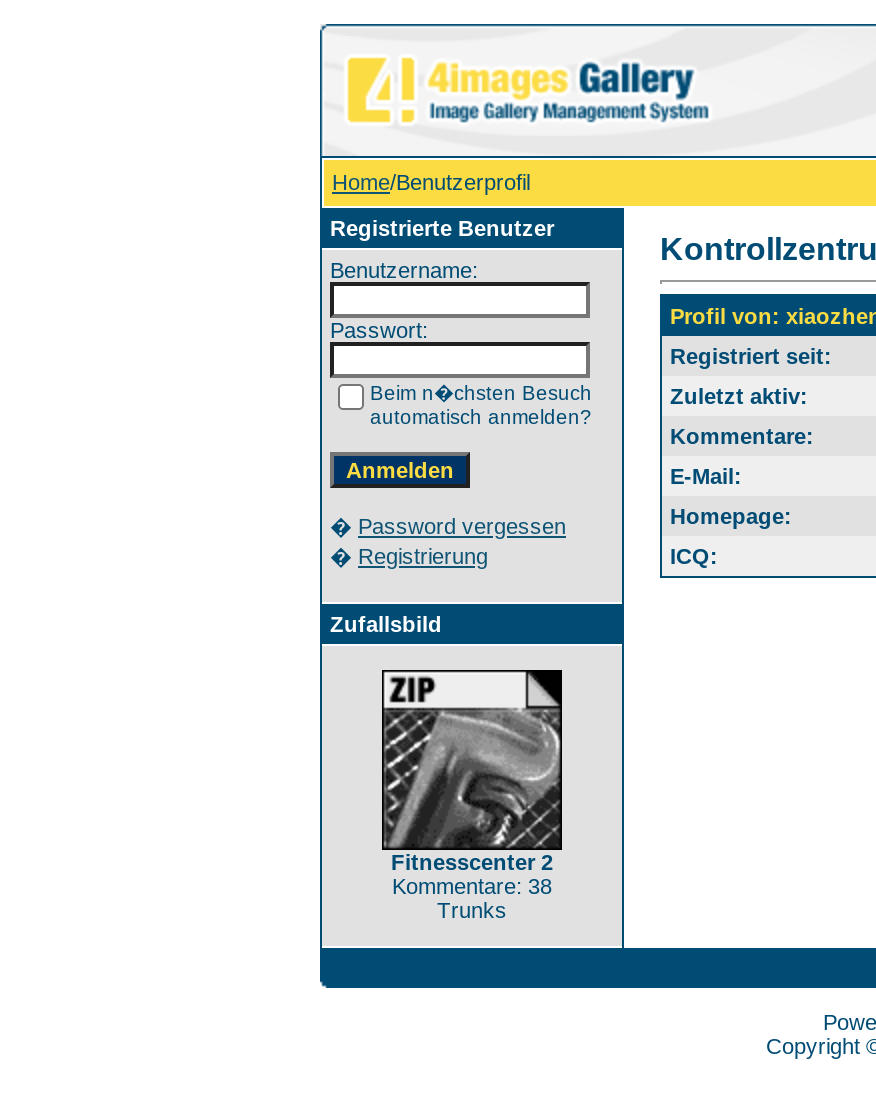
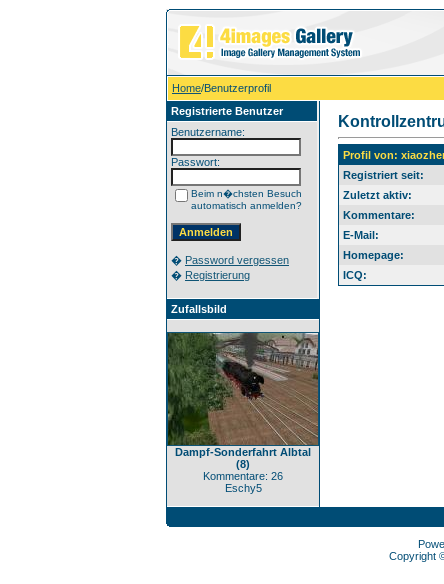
- [image]
- Fitnesscenter 2
- Kommentare: 38
- Trunks
+ [image]
+ Dampf-Sonderfahrt Albtal
+ (8)
+ Kommentare: 26
+ Eschy5
